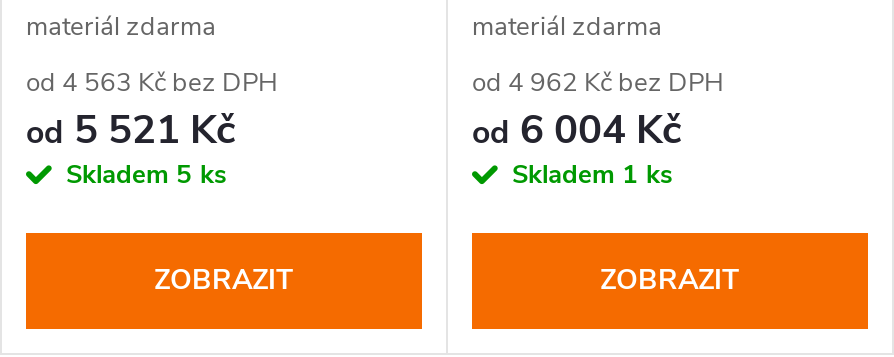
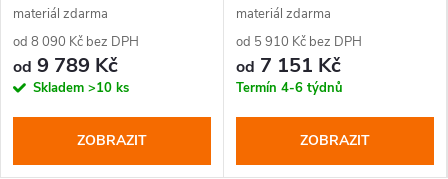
- od 4 563 Kč bez DPH
+ od 8 090 Kč bez DPH

- od 4 962 Kč bez DPH
- od 6 004 Kč
- Skladem 1 ks
+ od 5 910 Kč bez DPH
+ od 7 151 Kč
+ Termín 4-6 týdnů

- od 5 521 Kč
+ od 9 789 Kč

- Skladem 5 ks
+ Skladem >10 ks
